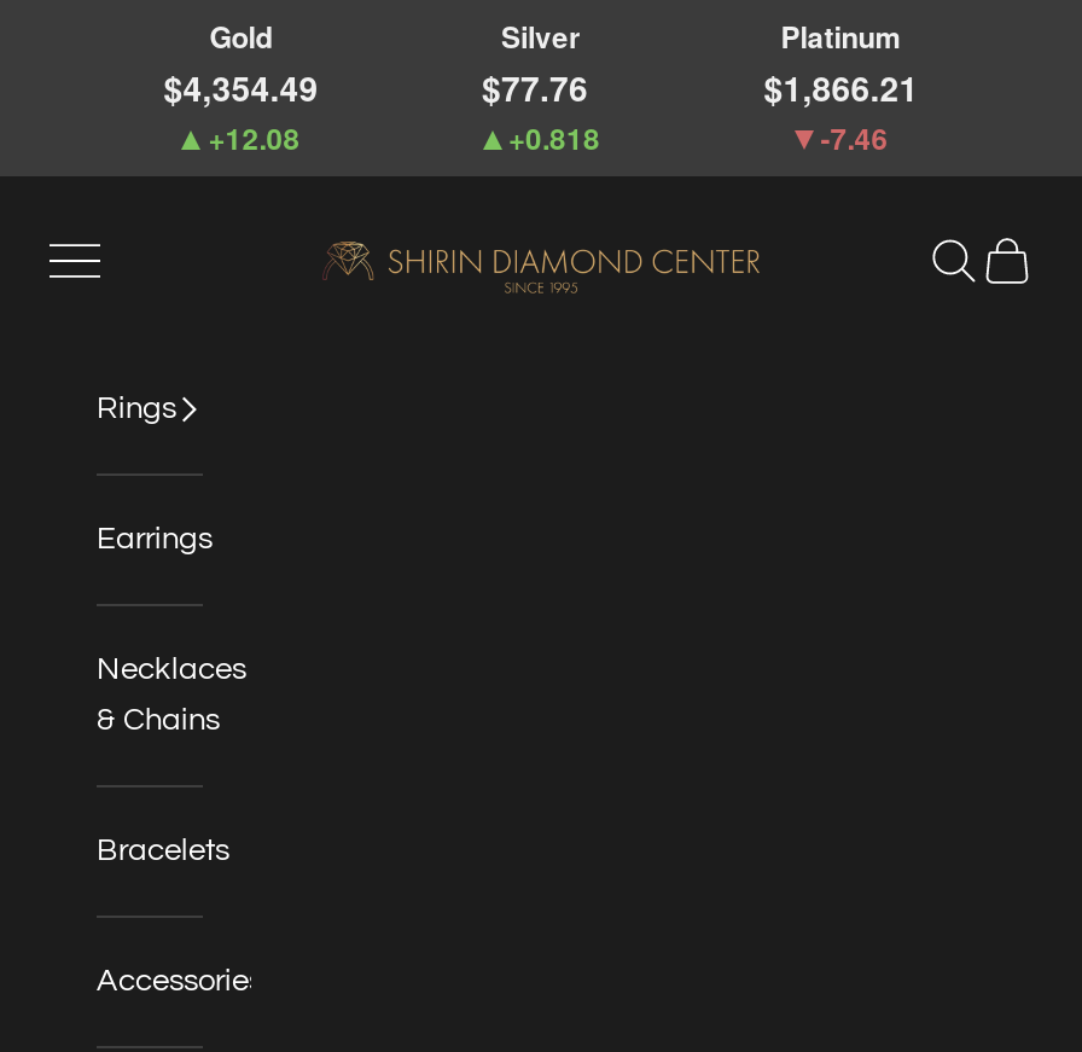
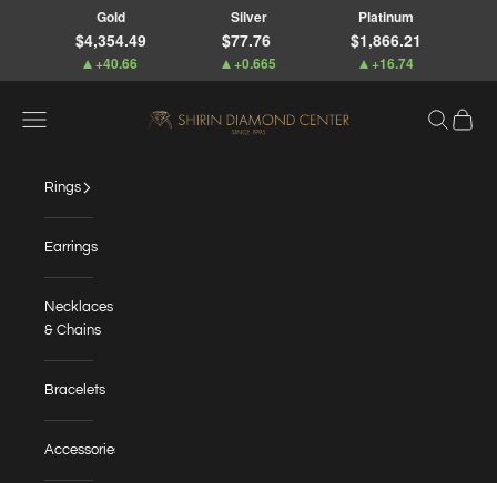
- +12.08
+ +40.66

- +0.818
+ +0.665

- -7.46
+ +16.74
